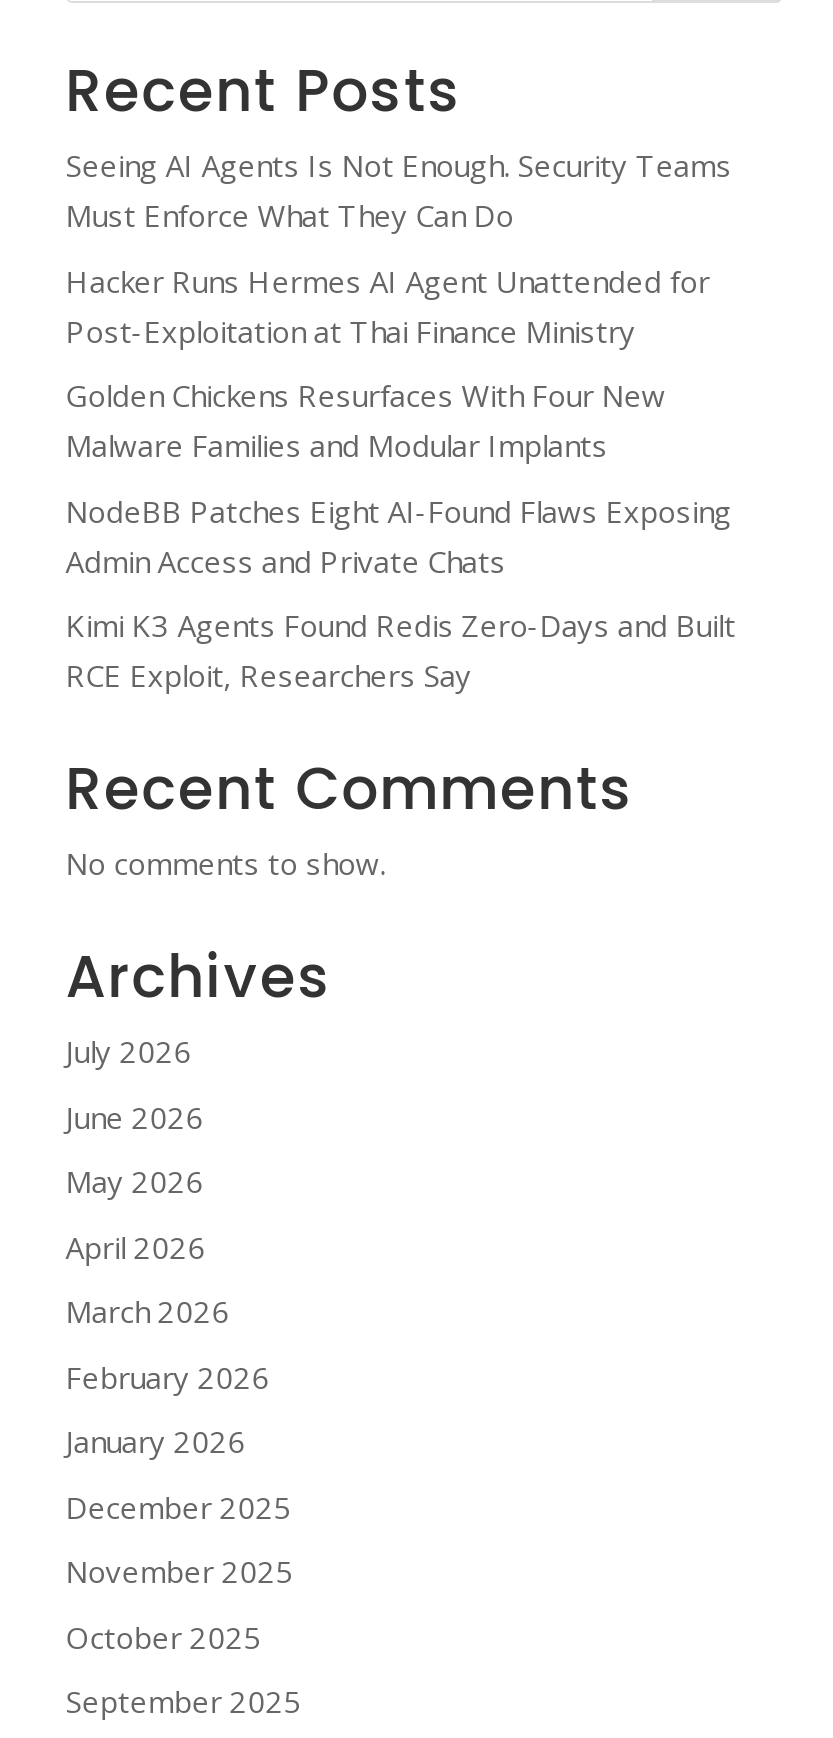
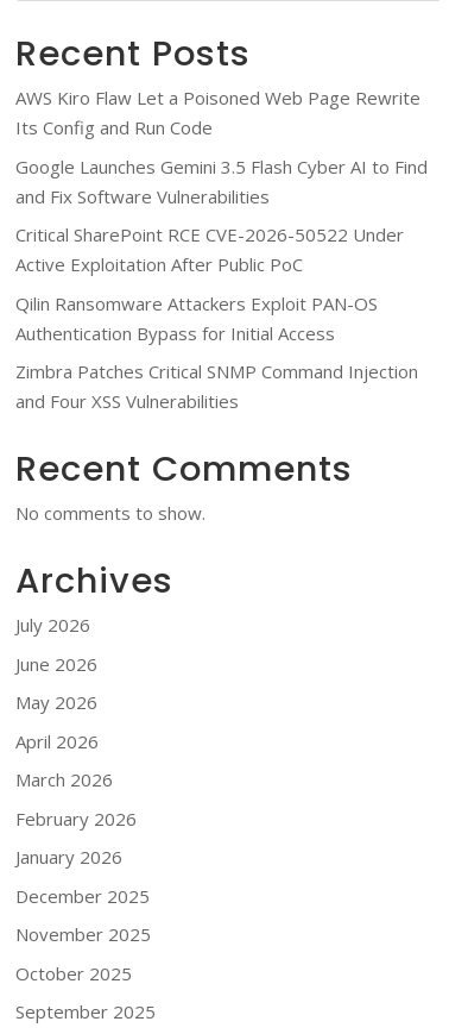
- Seeing AI Agents Is Not Enough. Security Teams
- Must Enforce What They Can Do
+ AWS Kiro Flaw Let a Poisoned Web Page Rewrite
+ Its Config and Run Code

- Hacker Runs Hermes AI Agent Unattended for
- Post-Exploitation at Thai Finance Ministry
+ Google Launches Gemini 3.5 Flash Cyber AI to Find
+ and Fix Software Vulnerabilities

- Golden Chickens Resurfaces With Four New
- Malware Families and Modular Implants
+ Critical SharePoint RCE CVE-2026-50522 Under
+ Active Exploitation After Public PoC

- NodeBB Patches Eight AI-Found Flaws Exposing
- Admin Access and Private Chats
+ Qilin Ransomware Attackers Exploit PAN-OS
+ Authentication Bypass for Initial Access

- Kimi K3 Agents Found Redis Zero-Days and Built
- RCE Exploit, Researchers Say
+ Zimbra Patches Critical SNMP Command Injection
+ and Four XSS Vulnerabilities
